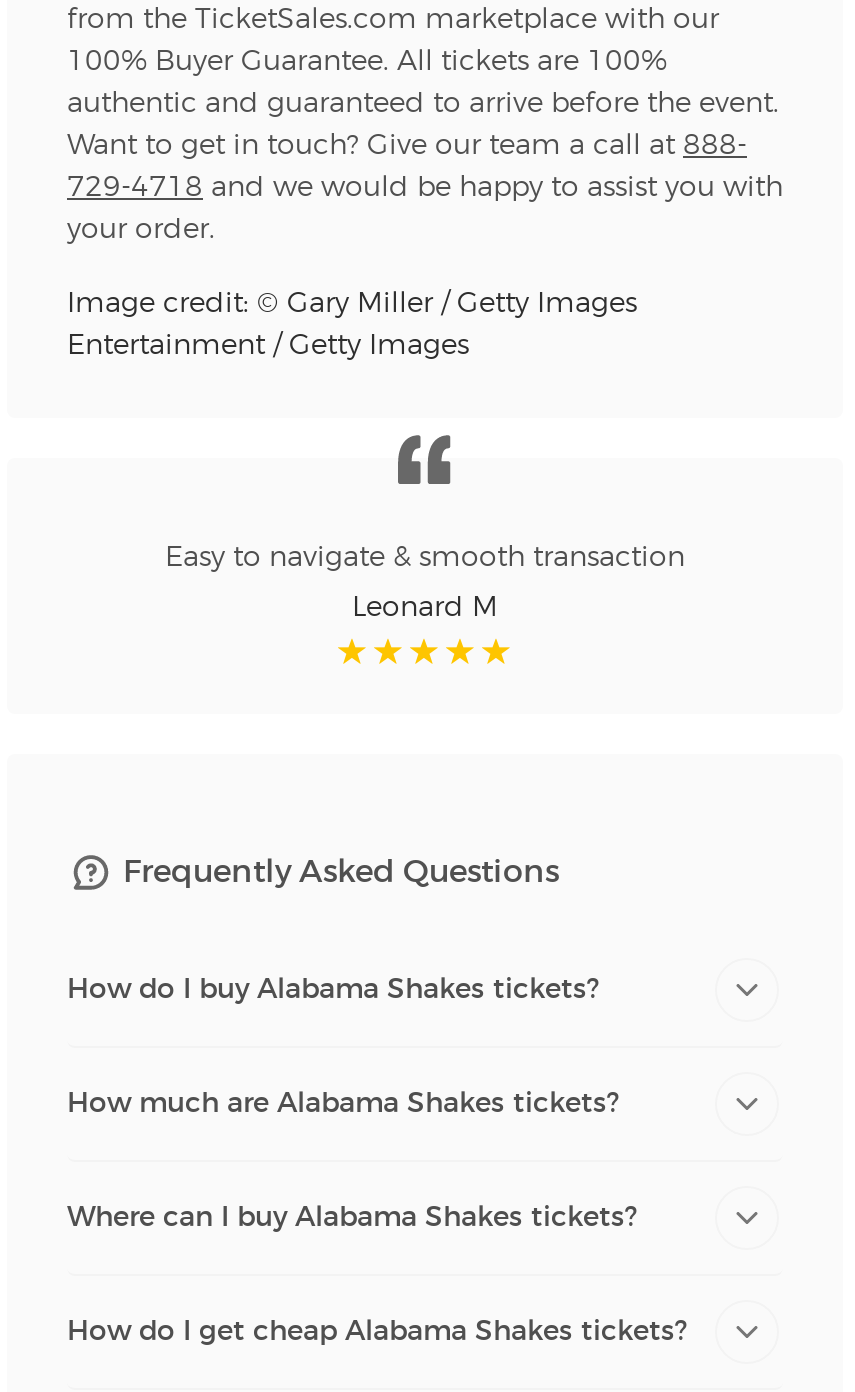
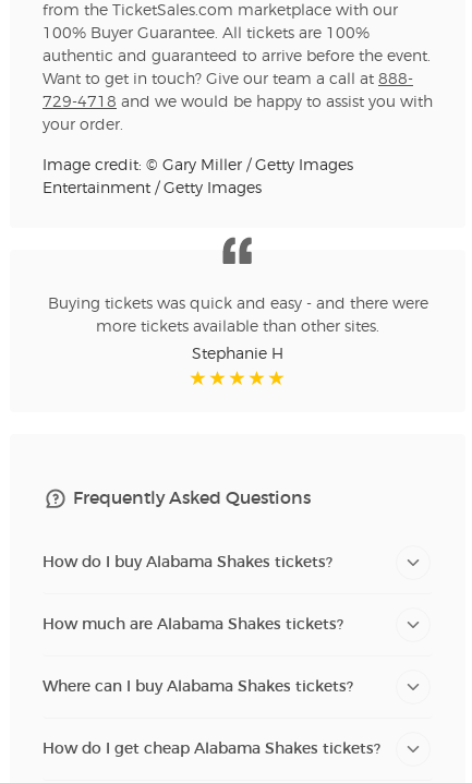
- Easy to navigate & smooth transaction
- Leonard M
+ Buying tickets was quick and easy - and there were
+ more tickets available than other sites.
+ Stephanie H
